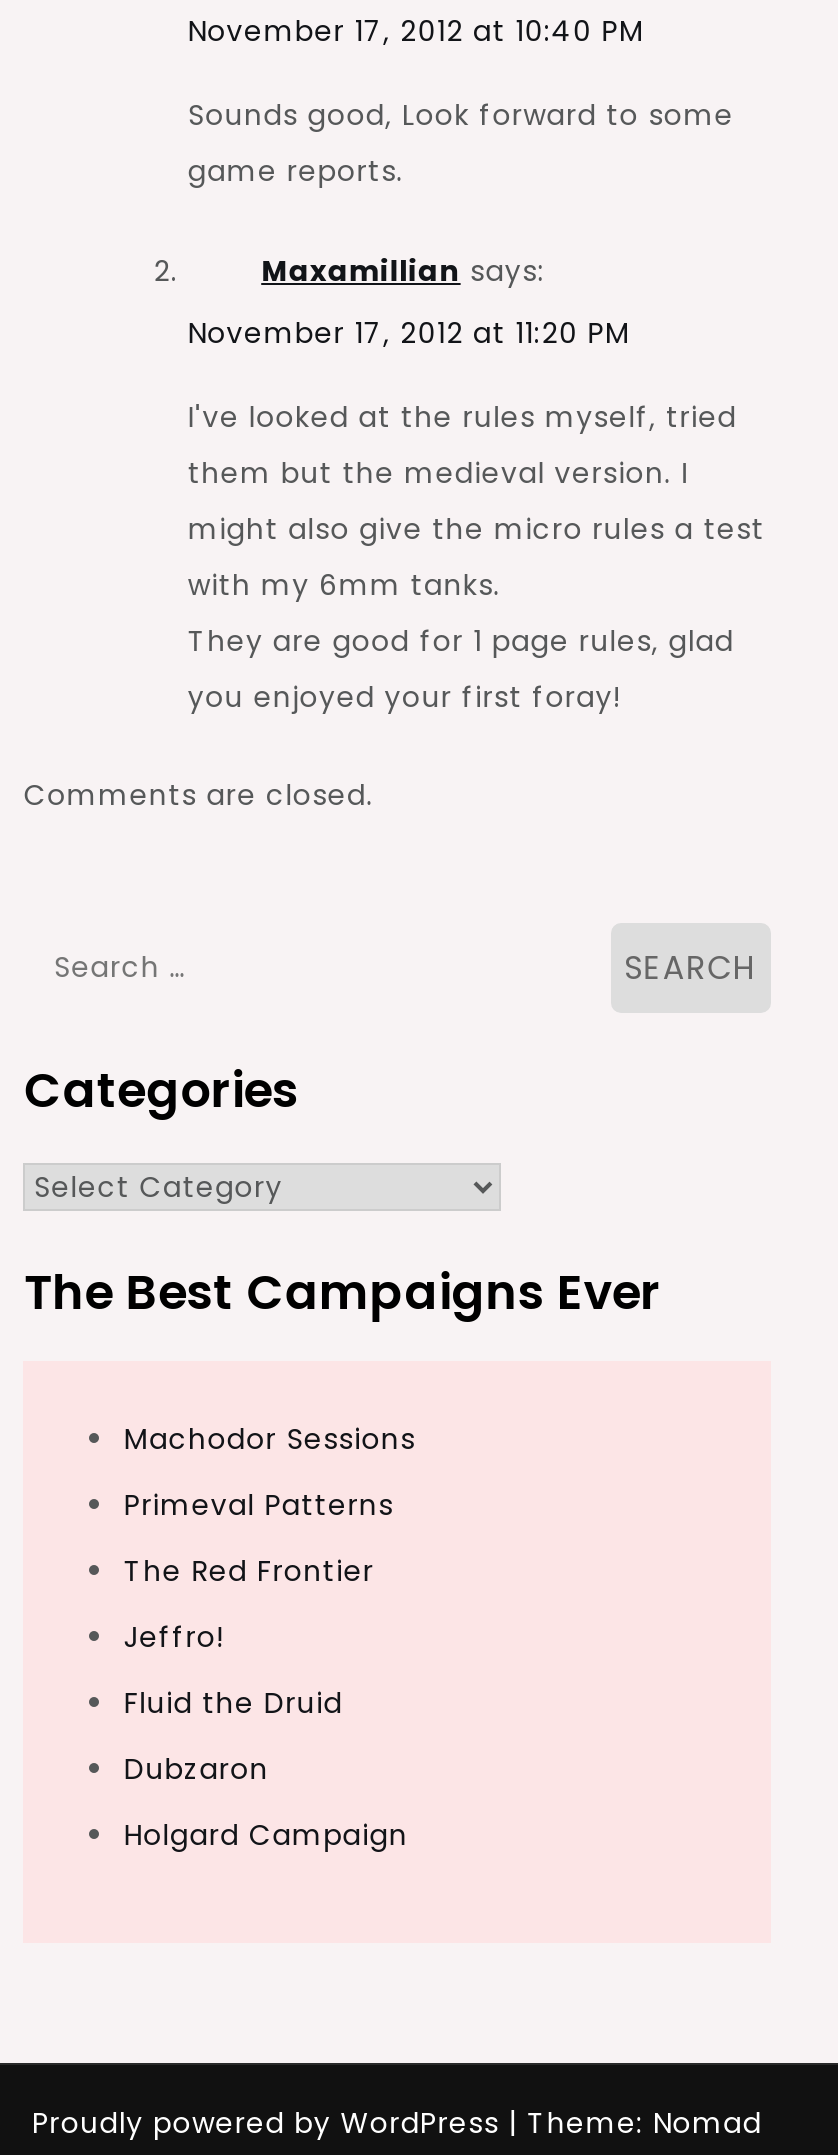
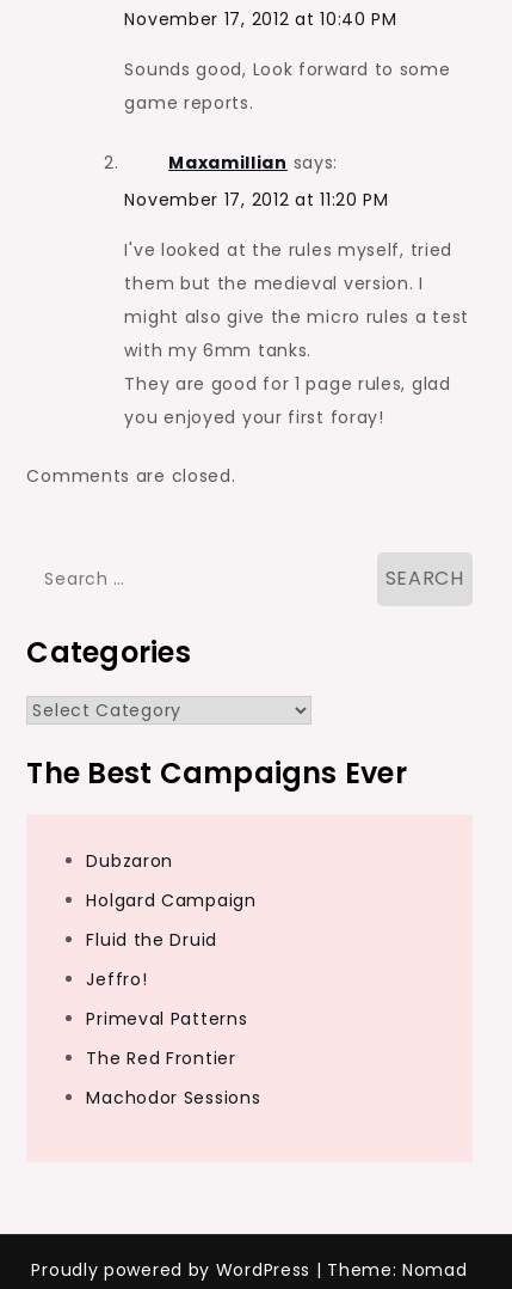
moved down: Fluid the Druid | Jeffro! | Primeval Patterns | The Red Frontier | Machodor Sessions

moved up: Dubzaron | Holgard Campaign
